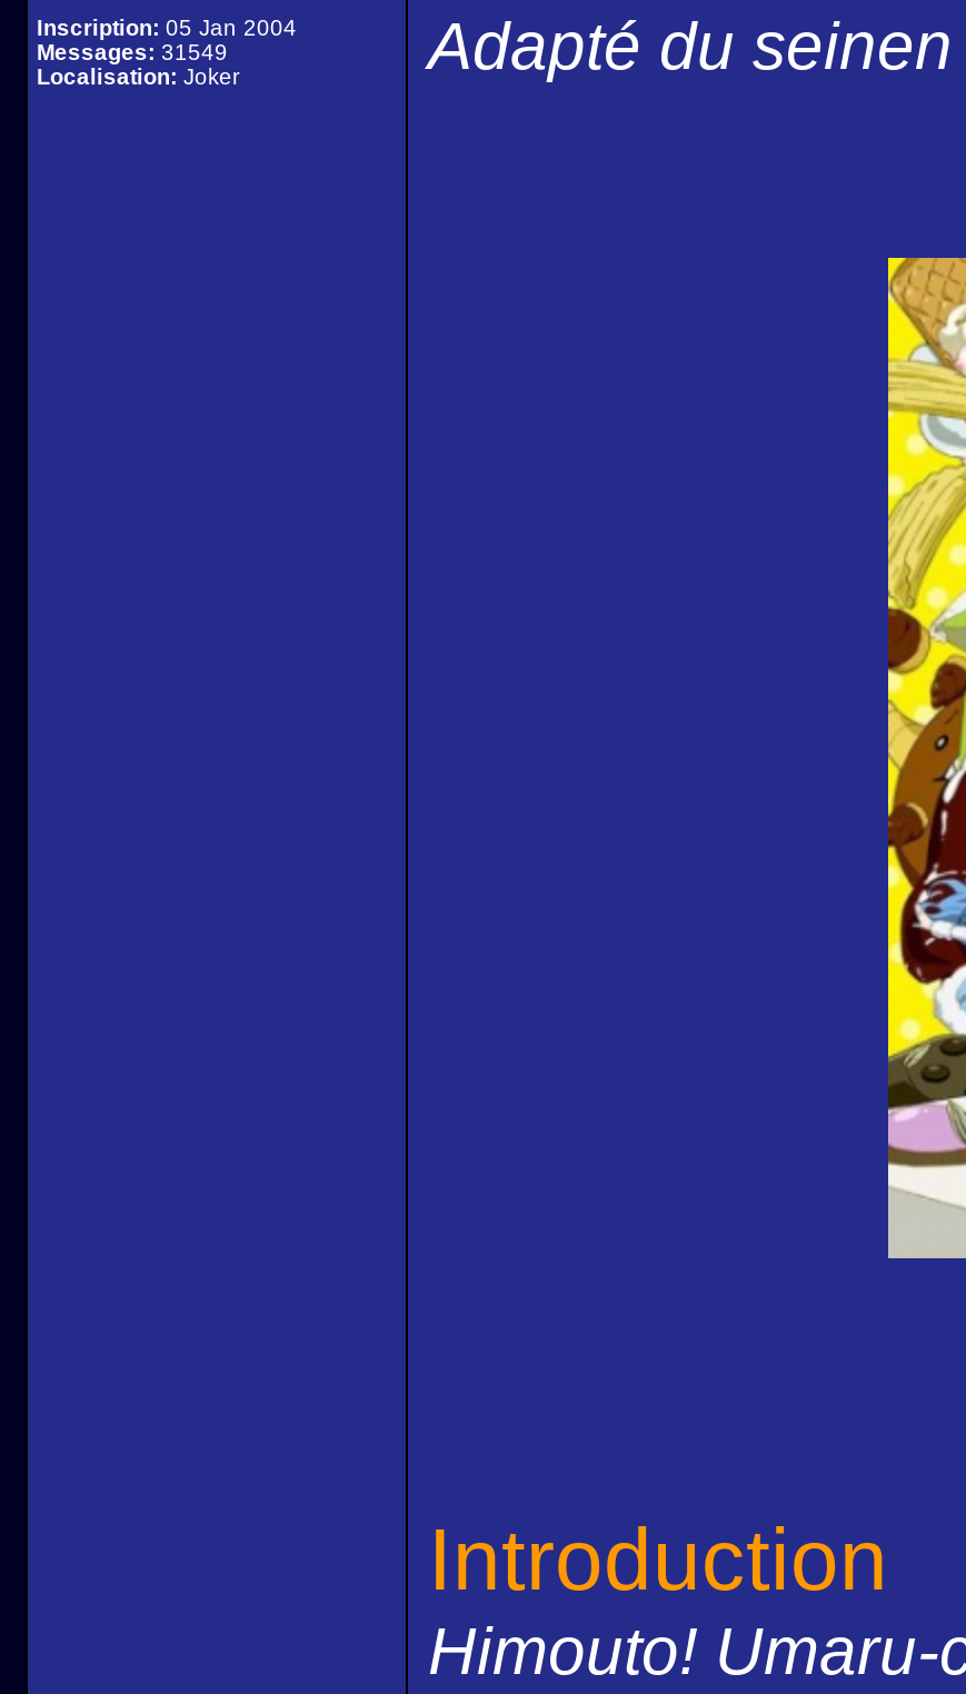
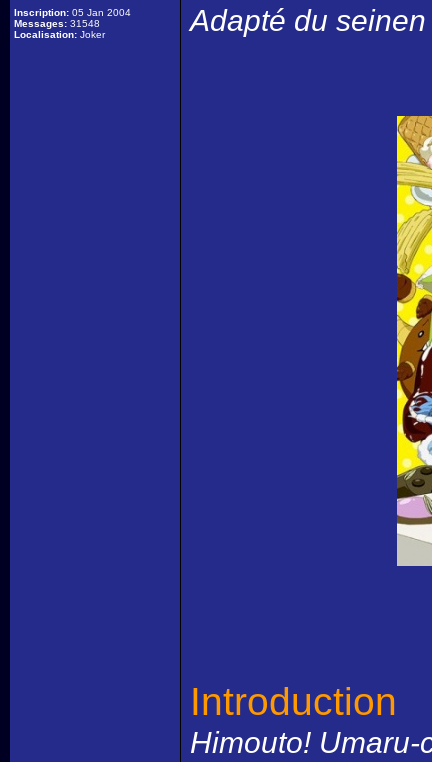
- Messages: 31549
+ Messages: 31548
